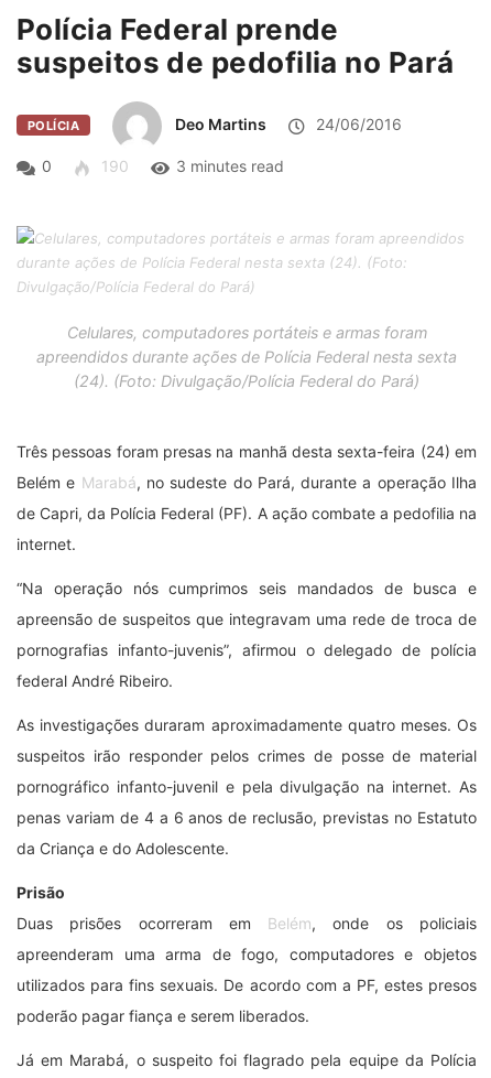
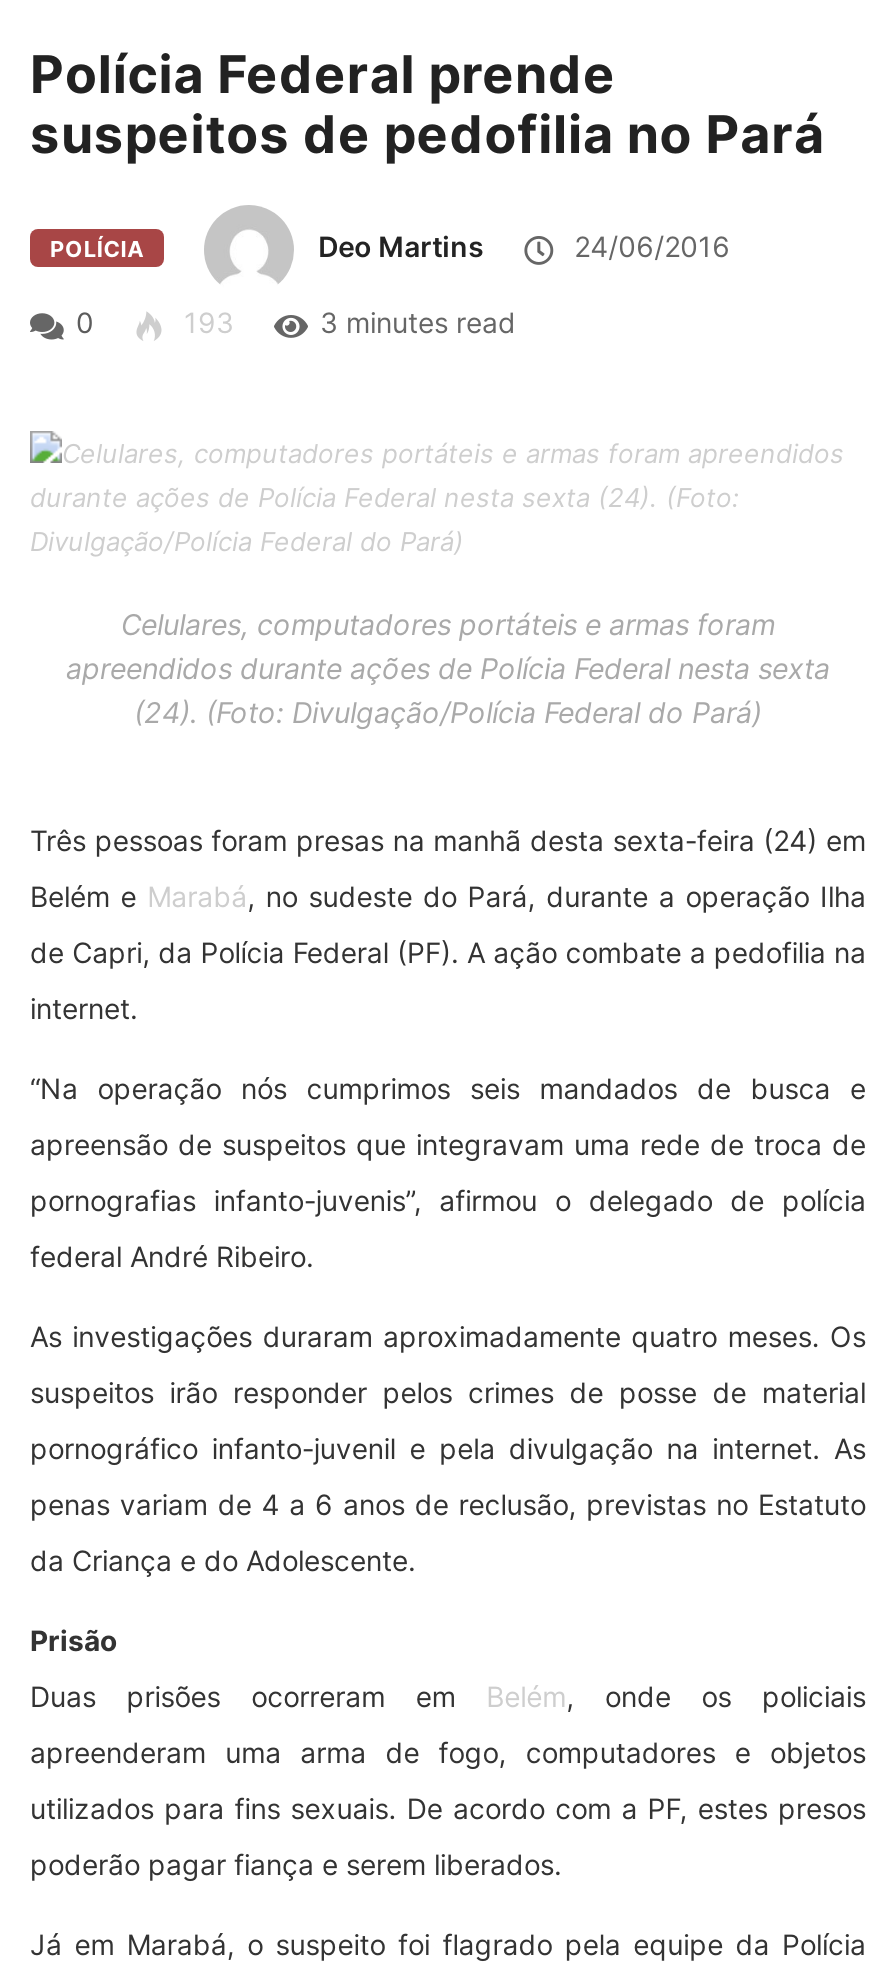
- 190
+ 193
